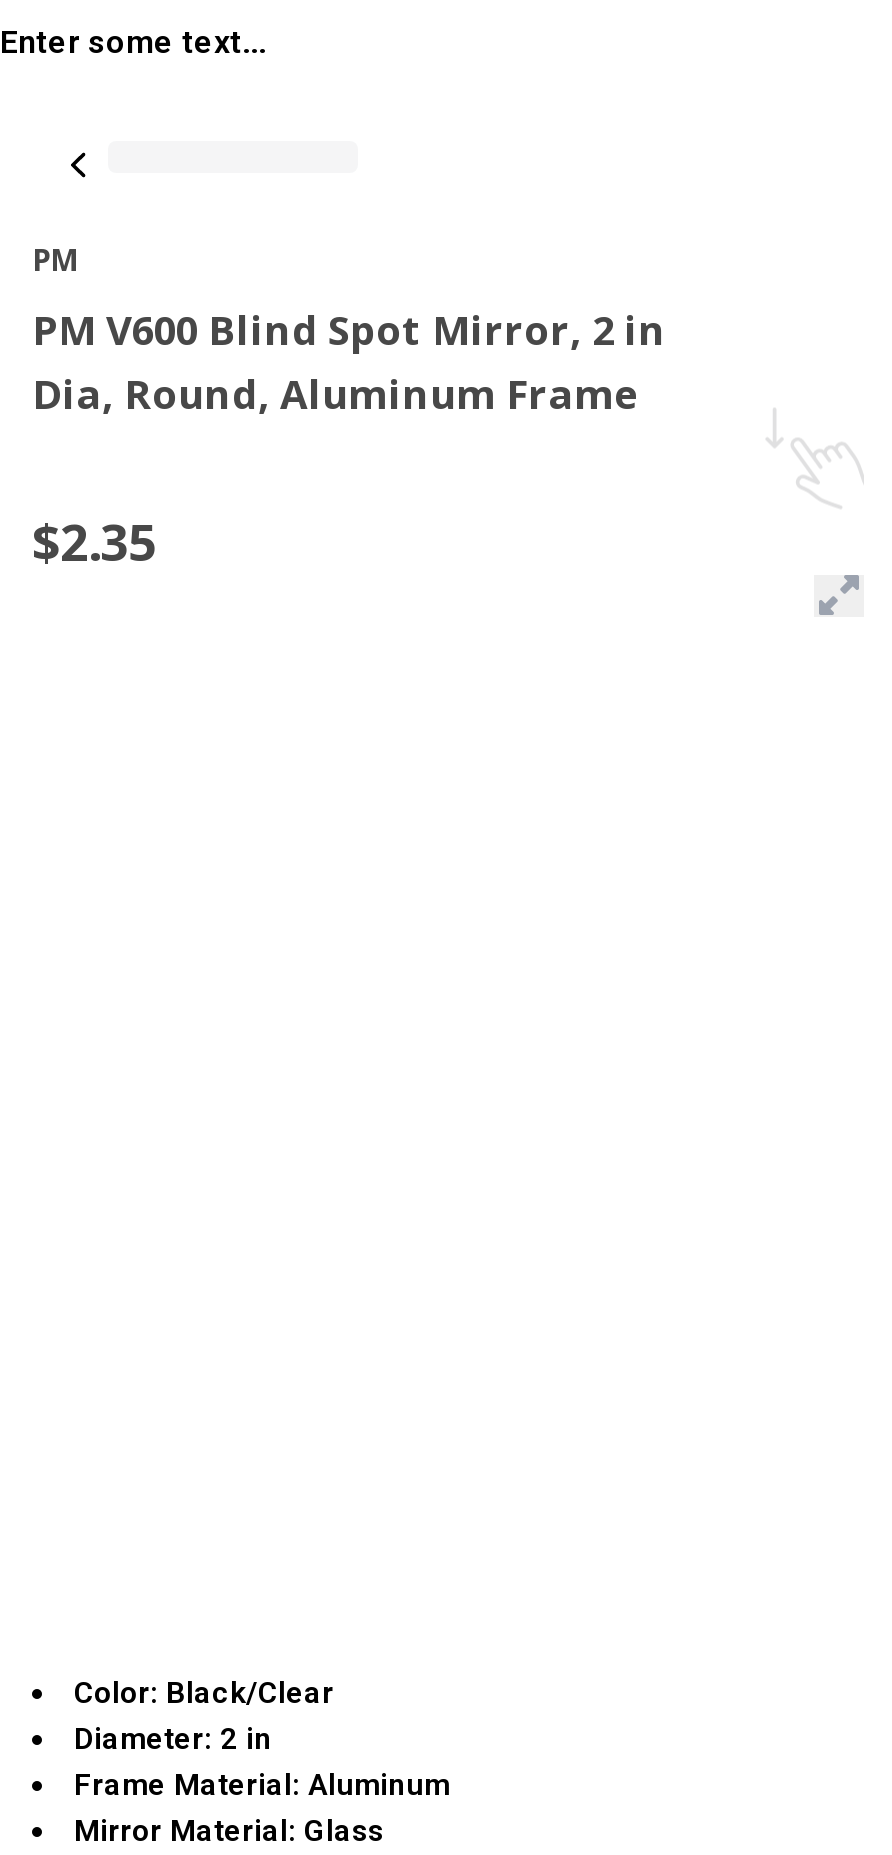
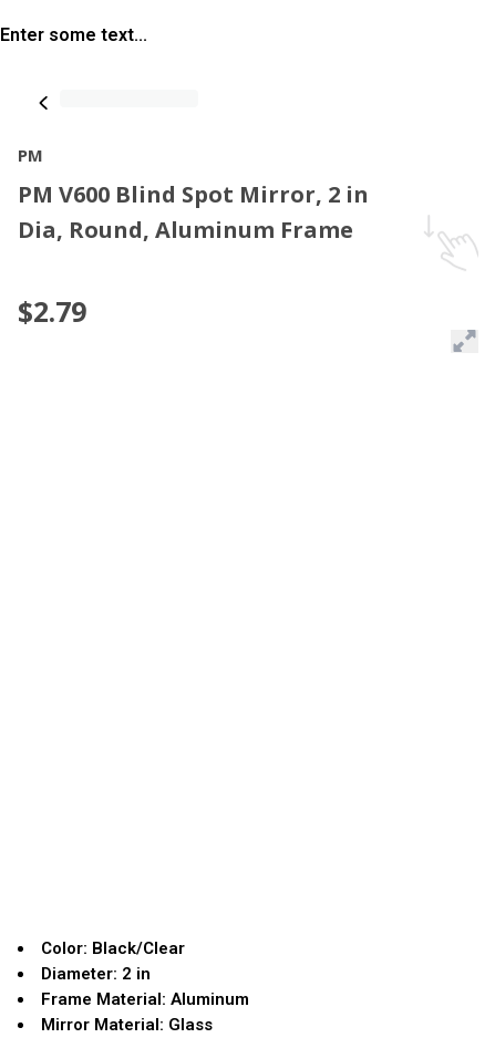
- $2.35
+ $2.79
